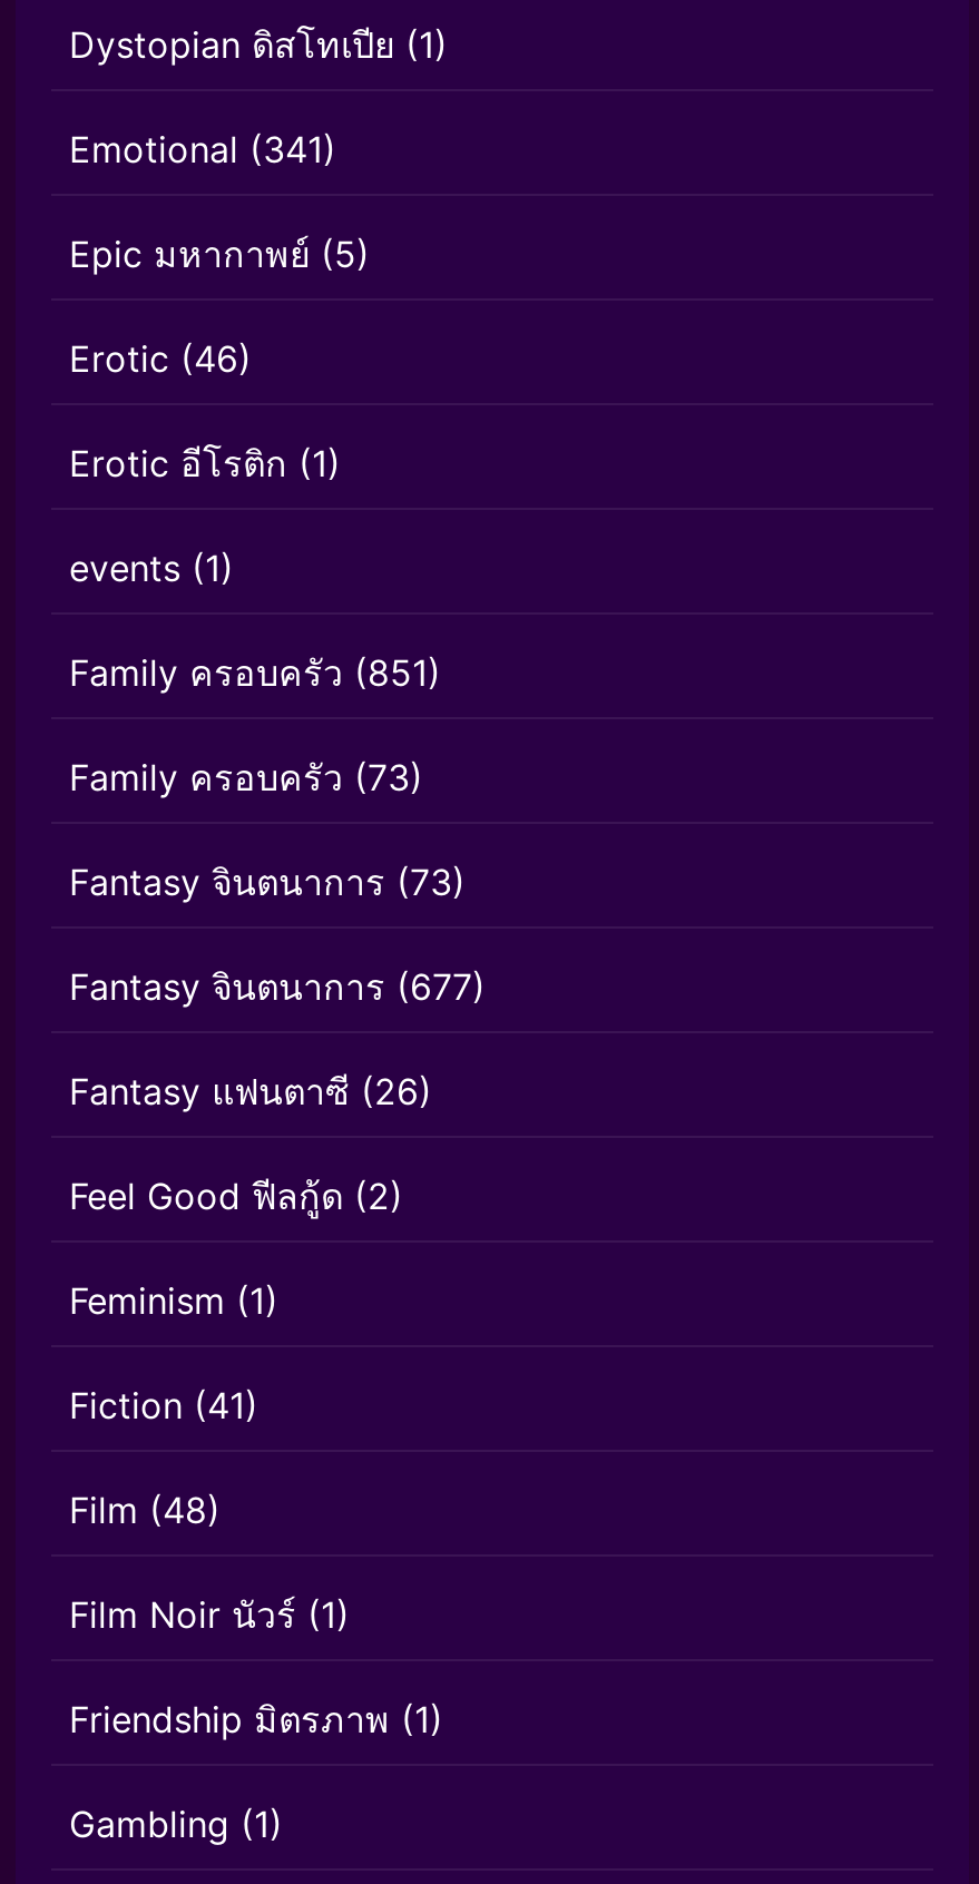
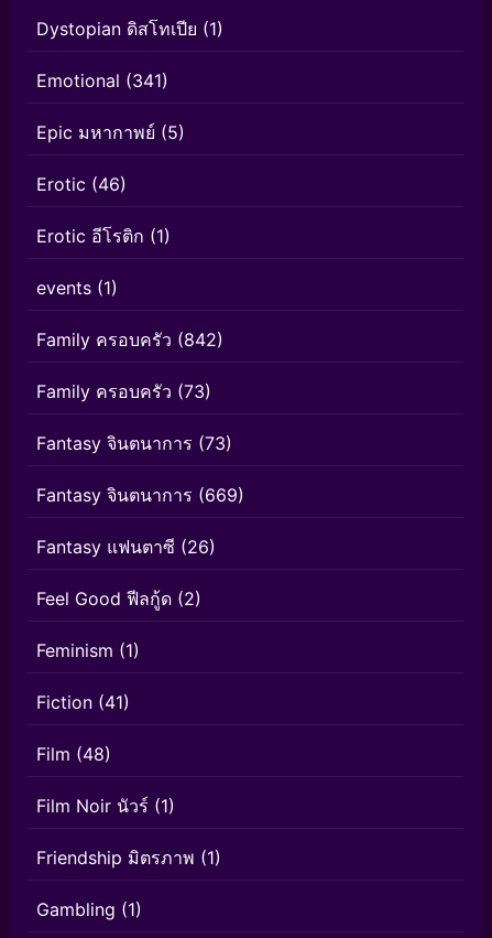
- Family ครอบครัว(851)
+ Family ครอบครัว(842)

- Fantasy จินตนาการ(677)
+ Fantasy จินตนาการ(669)
